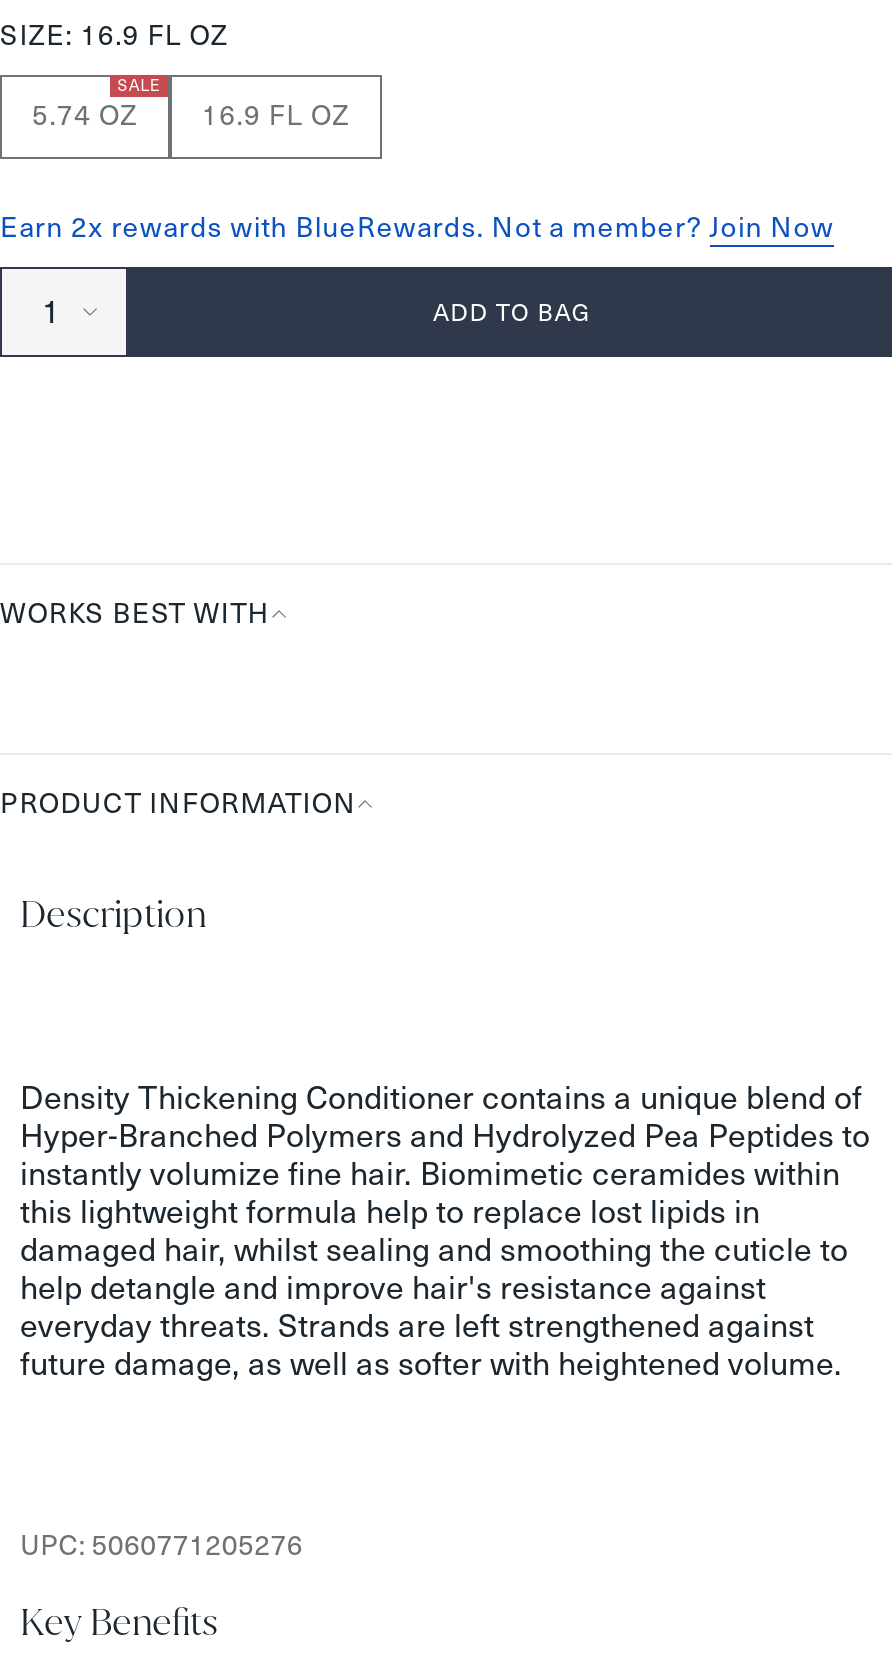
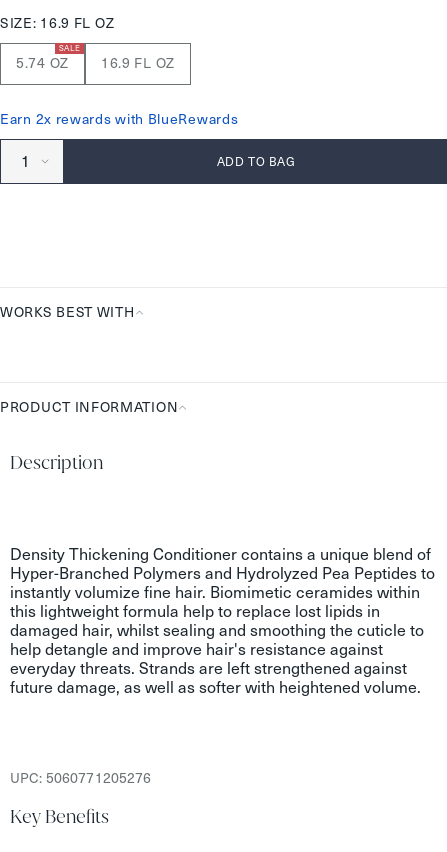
- Earn 2x rewards with BlueRewards. Not a member? Join Now
+ Earn 2x rewards with BlueRewards
